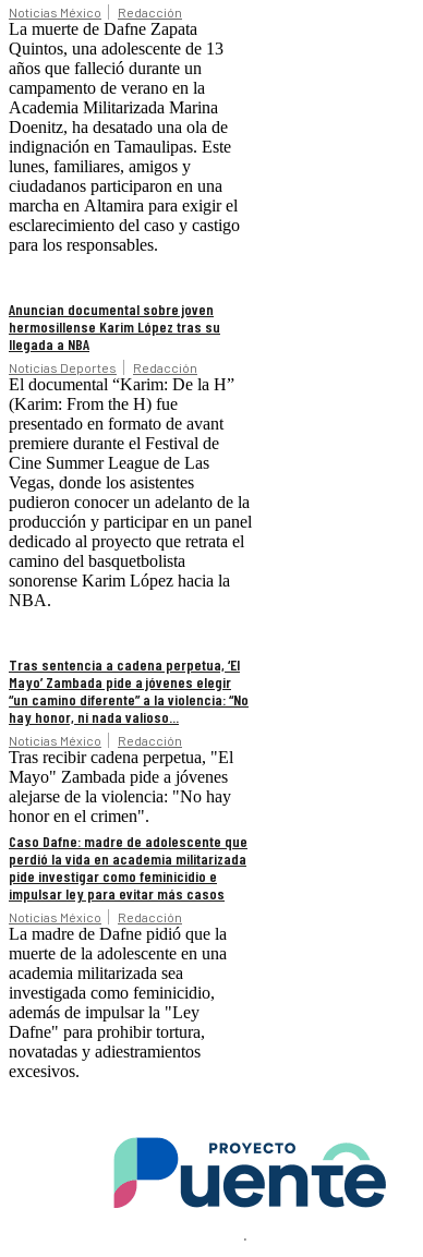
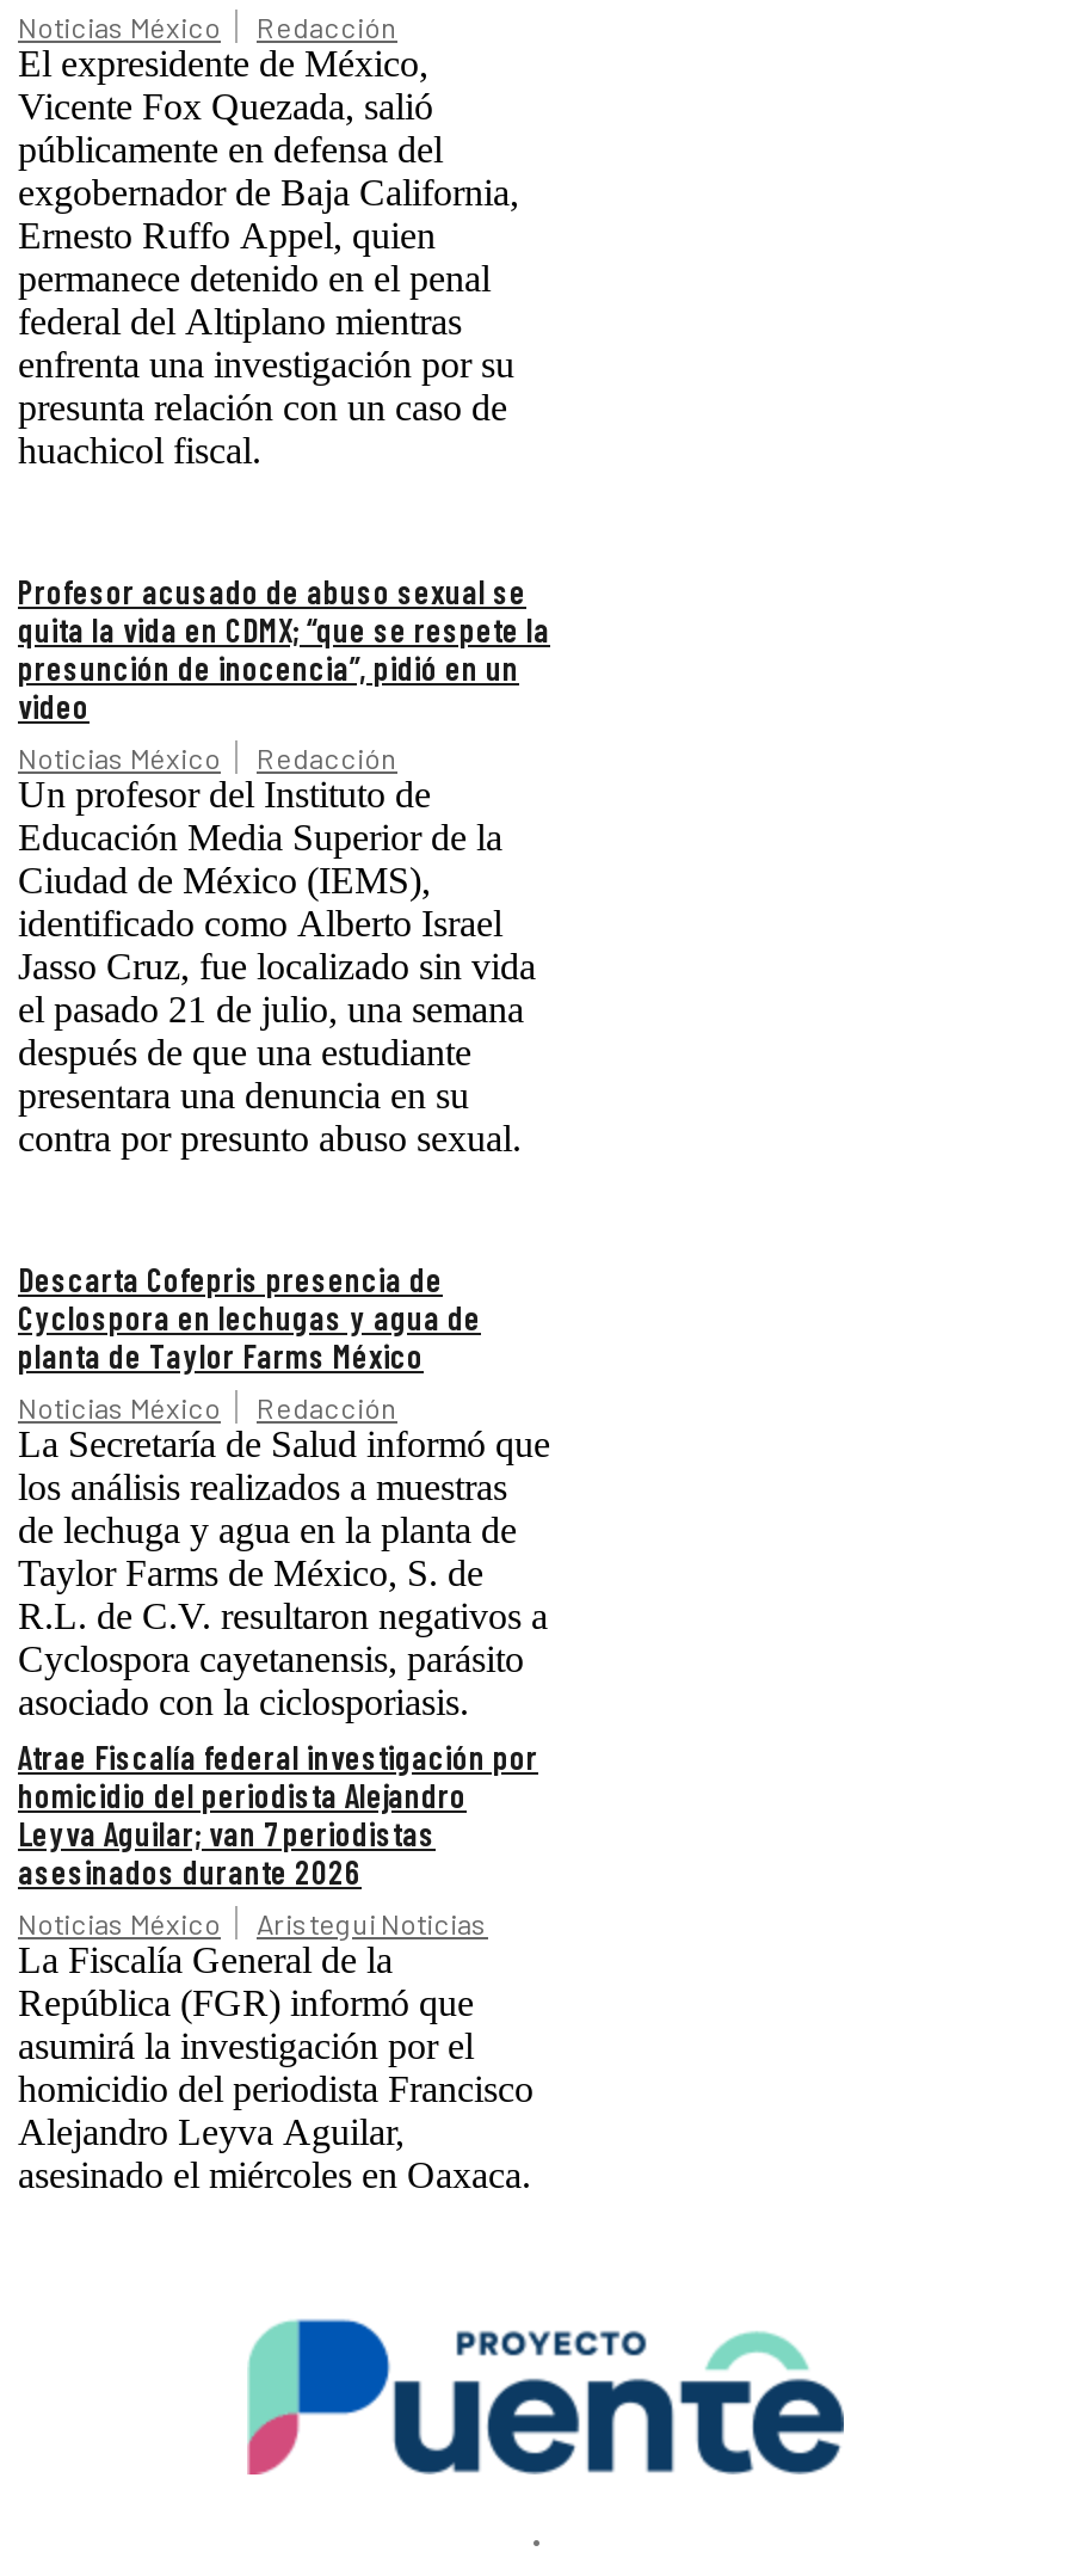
- La muerte de Dafne Zapata
- Quintos, una adolescente de 13
- años que falleció durante un
- campamento de verano en la
- Academia Militarizada Marina
- Doenitz, ha desatado una ola de
- indignación en Tamaulipas. Este
- lunes, familiares, amigos y
- ciudadanos participaron en una
- marcha en Altamira para exigir el
- esclarecimiento del caso y castigo
- para los responsables.
- Anuncian documental sobre joven
- hermosillense Karim López tras su
- llegada a NBA
- Noticias Deportes
- Redacción
- El documental “Karim: De la H”
- (Karim: From the H) fue
- presentado en formato de avant
- premiere durante el Festival de
- Cine Summer League de Las
- Vegas, donde los asistentes
- pudieron conocer un adelanto de la
- producción y participar en un panel
- dedicado al proyecto que retrata el
- camino del basquetbolista
- sonorense Karim López hacia la
- NBA.
- Tras sentencia a cadena perpetua, ‘El
- Mayo’ Zambada pide a jóvenes elegir
- “un camino diferente” a la violencia: “No
- hay honor, ni nada valioso...
+ El expresidente de México,
+ Vicente Fox Quezada, salió
+ públicamente en defensa del
+ exgobernador de Baja California,
+ Ernesto Ruffo Appel, quien
+ permanece detenido en el penal
+ federal del Altiplano mientras
+ enfrenta una investigación por su
+ presunta relación con un caso de
+ huachicol fiscal.
+ Profesor acusado de abuso sexual se
+ quita la vida en CDMX; “que se respete la
+ presunción de inocencia”, pidió en un
+ video

moved up: Noticias México | Redacción

- Tras recibir cadena perpetua, "El
- Mayo" Zambada pide a jóvenes
- alejarse de la violencia: "No hay
- honor en el crimen".
- Caso Dafne: madre de adolescente que
- perdió la vida en academia militarizada
- pide investigar como feminicidio e
- impulsar ley para evitar más casos
+ Un profesor del Instituto de
+ Educación Media Superior de la
+ Ciudad de México (IEMS),
+ identificado como Alberto Israel
+ Jasso Cruz, fue localizado sin vida
+ el pasado 21 de julio, una semana
+ después de que una estudiante
+ presentara una denuncia en su
+ contra por presunto abuso sexual.
+ Descarta Cofepris presencia de
+ Cyclospora en lechugas y agua de
+ planta de Taylor Farms México

moved up: Noticias México | Redacción

- La madre de Dafne pidió que la
- muerte de la adolescente en una
- academia militarizada sea
- investigada como feminicidio,
- además de impulsar la "Ley
- Dafne" para prohibir tortura,
- novatadas y adiestramientos
- excesivos.
+ La Secretaría de Salud informó que
+ los análisis realizados a muestras
+ de lechuga y agua en la planta de
+ Taylor Farms de México, S. de
+ R.L. de C.V. resultaron negativos a
+ Cyclospora cayetanensis, parásito
+ asociado con la ciclosporiasis.
+ Atrae Fiscalía federal investigación por
+ homicidio del periodista Alejandro
+ Leyva Aguilar; van 7 periodistas
+ asesinados durante 2026
+ Noticias México
+ Aristegui Noticias
+ La Fiscalía General de la
+ República (FGR) informó que
+ asumirá la investigación por el
+ homicidio del periodista Francisco
+ Alejandro Leyva Aguilar,
+ asesinado el miércoles en Oaxaca.
